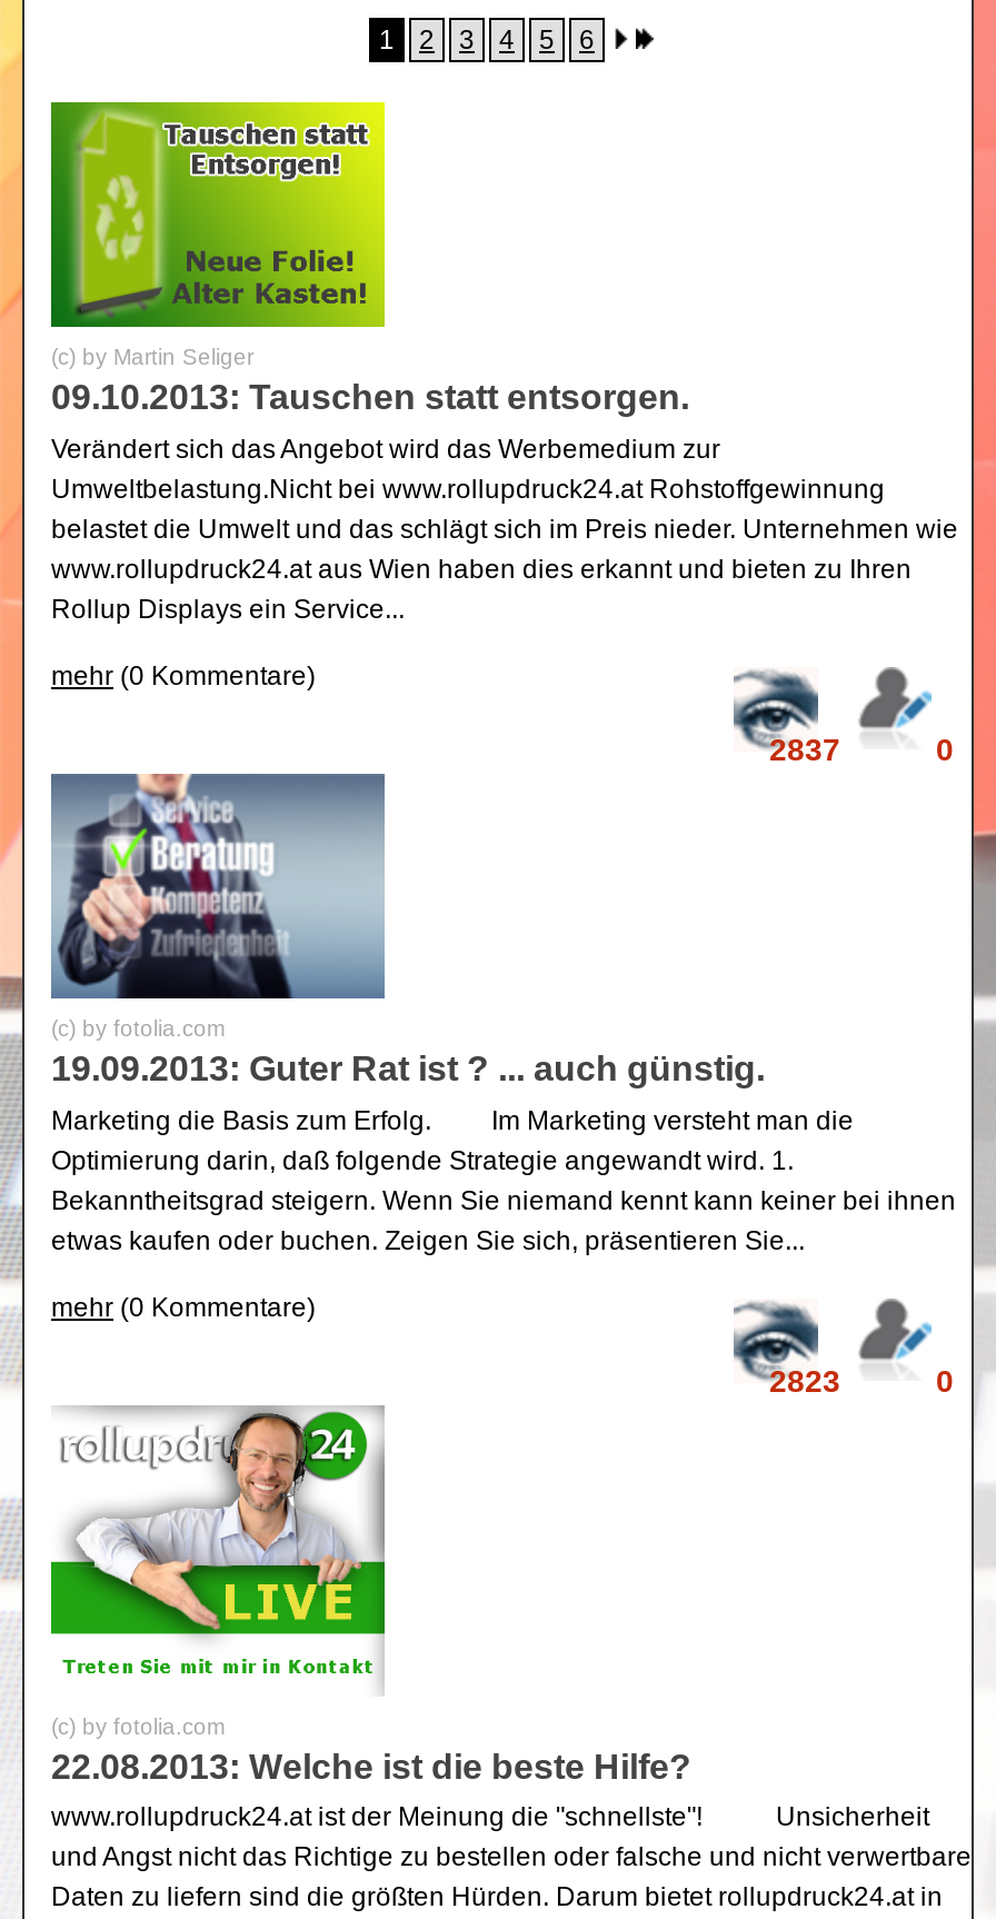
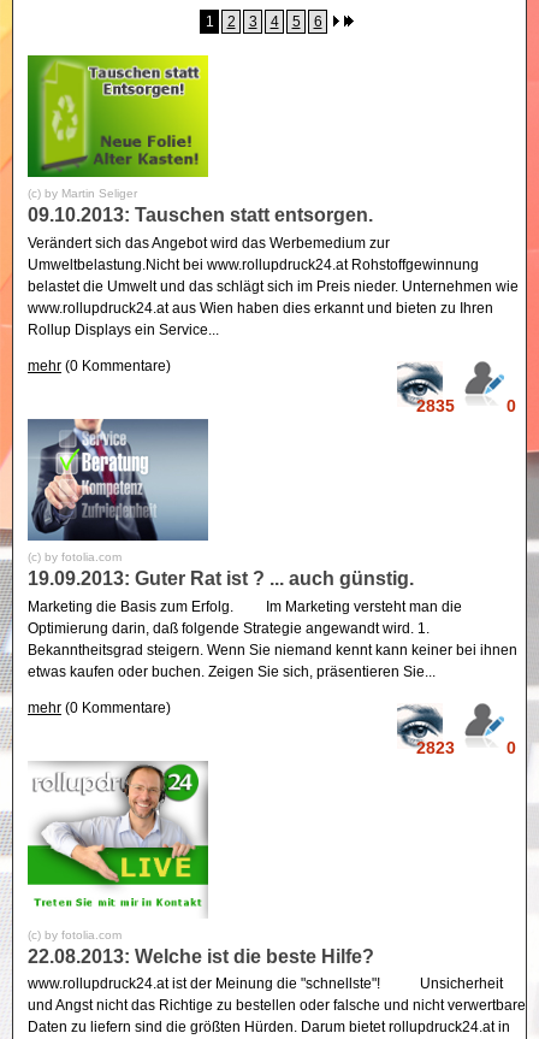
- 2837
+ 2835
